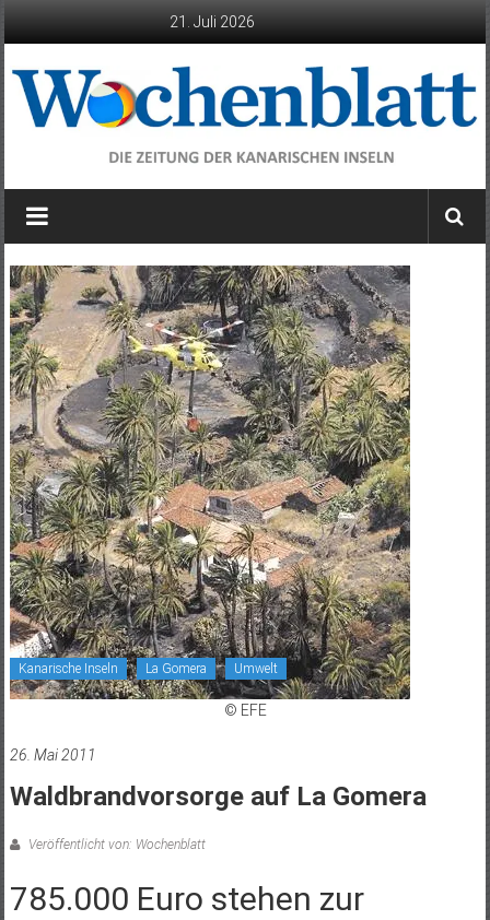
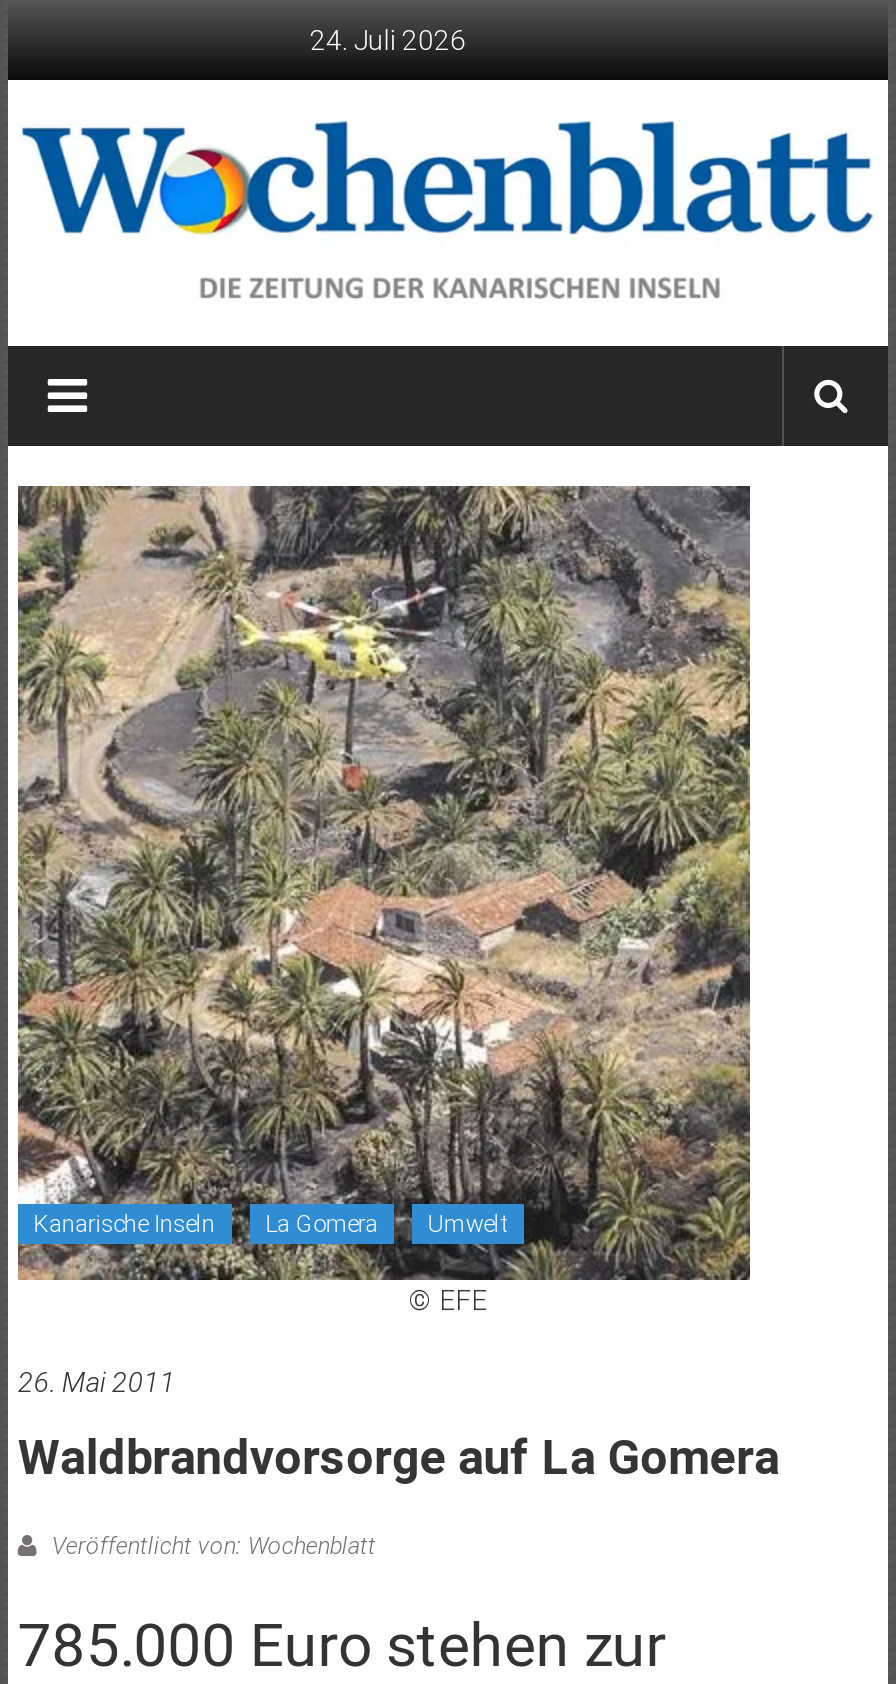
- 21. Juli 2026
+ 24. Juli 2026
